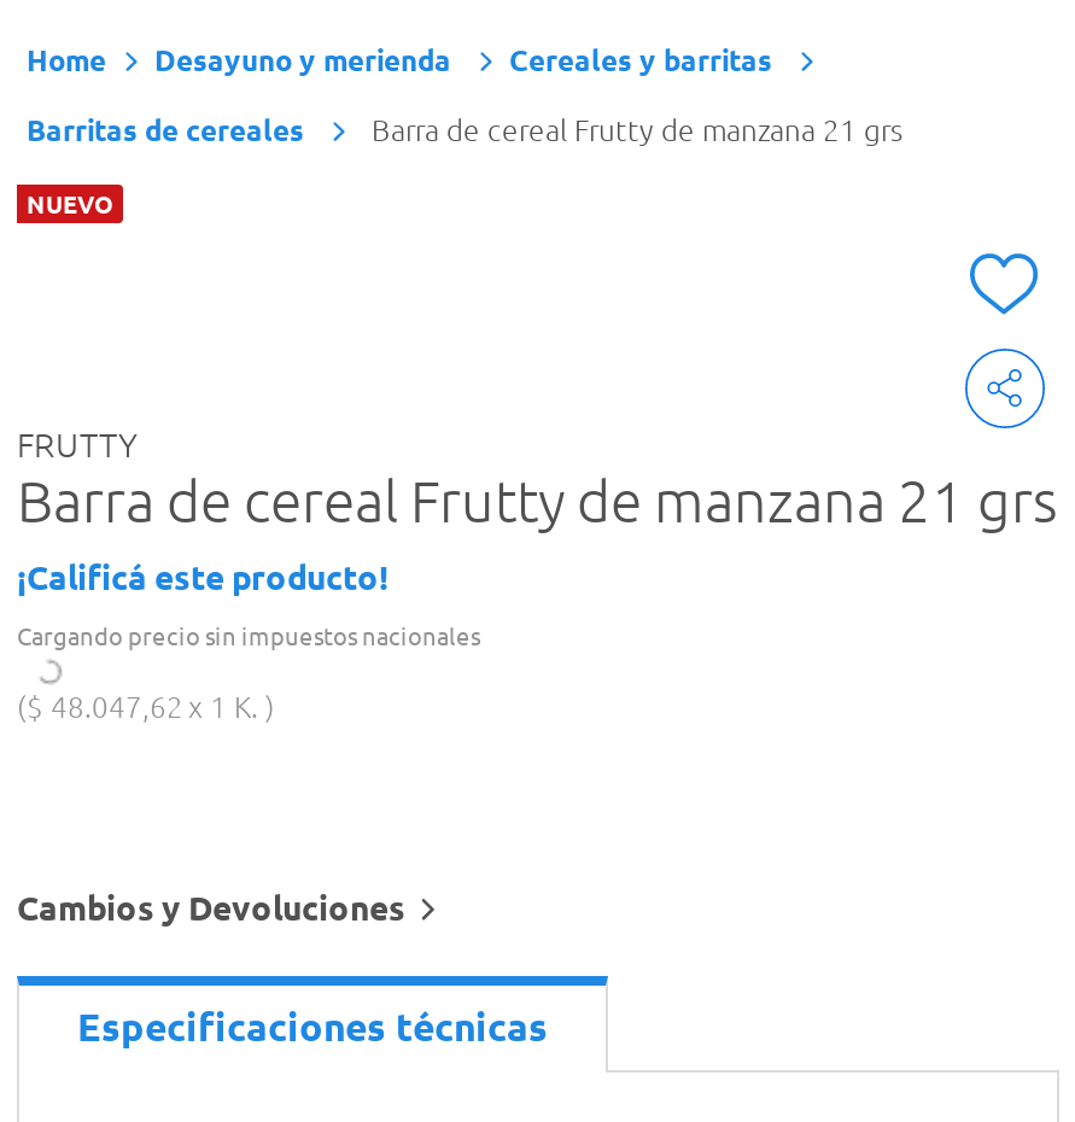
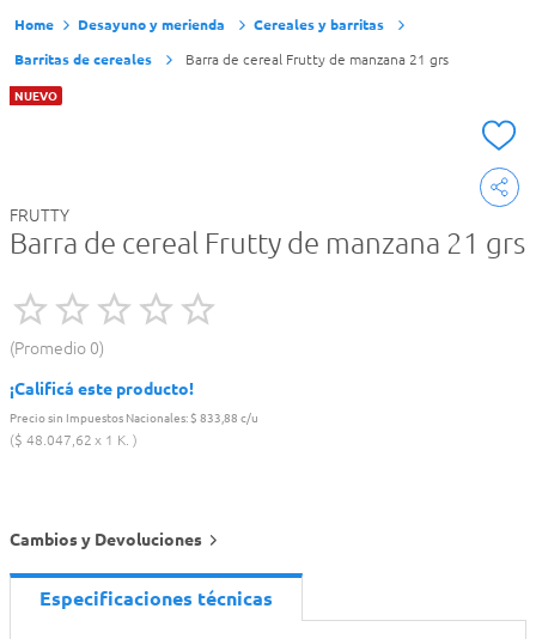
+ Promedio 0

- Cargando precio sin impuestos nacionales
+ Precio sin Impuestos Nacionales: $ 833,88 c/u
